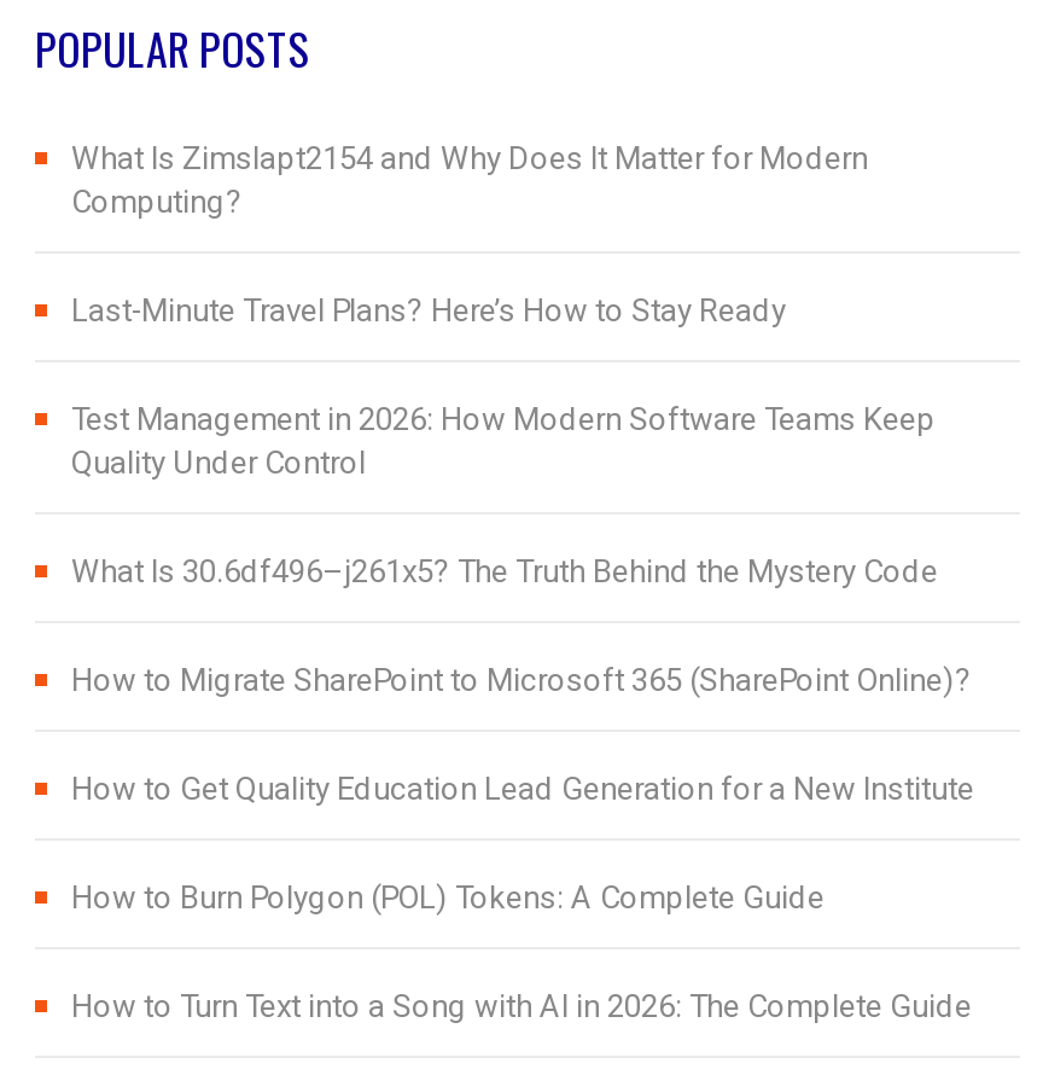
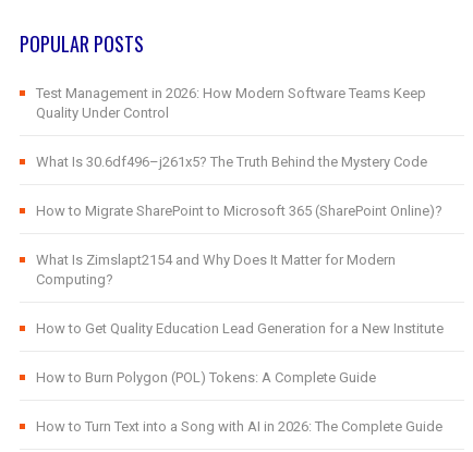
moved down: What Is Zimslapt2154 and Why Does It Matter for Modern | Computing?

- Last-Minute Travel Plans? Here’s How to Stay Ready

moved up: Test Management in 2026: How Modern Software Teams Keep | Quality Under Control | What Is 30.6df496–j261x5? The Truth Behind the Mystery Code | How to Migrate SharePoint to Microsoft 365 (SharePoint Online)?
